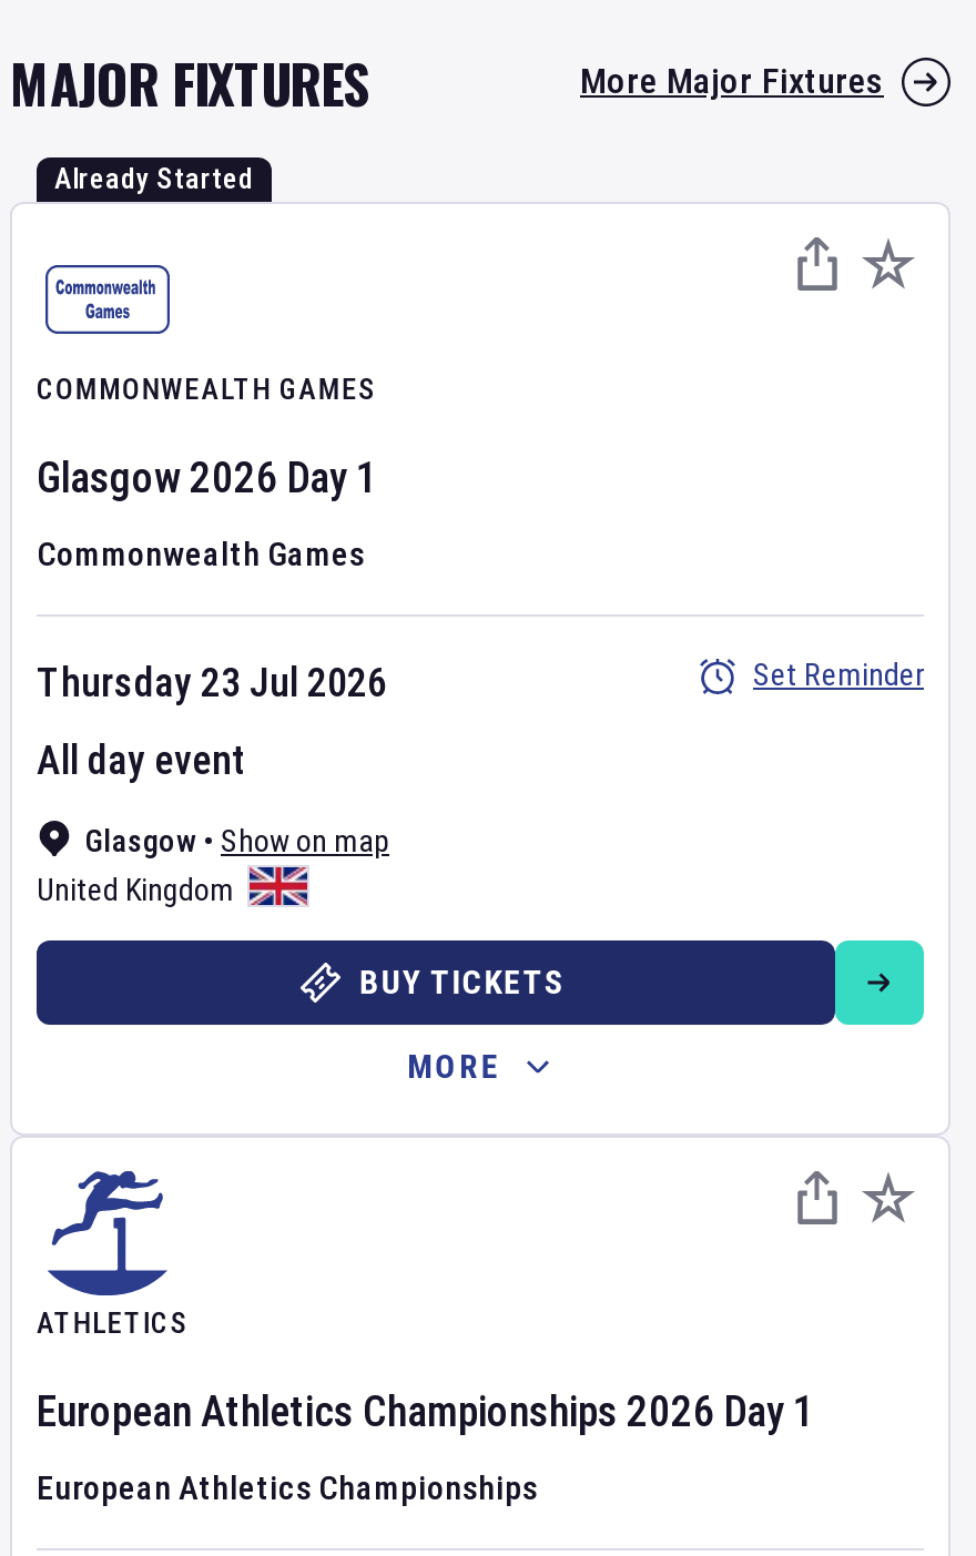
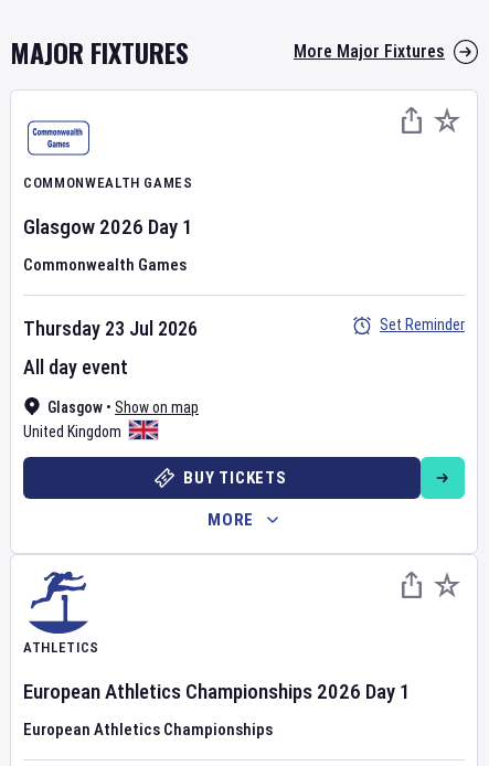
- Already Started
